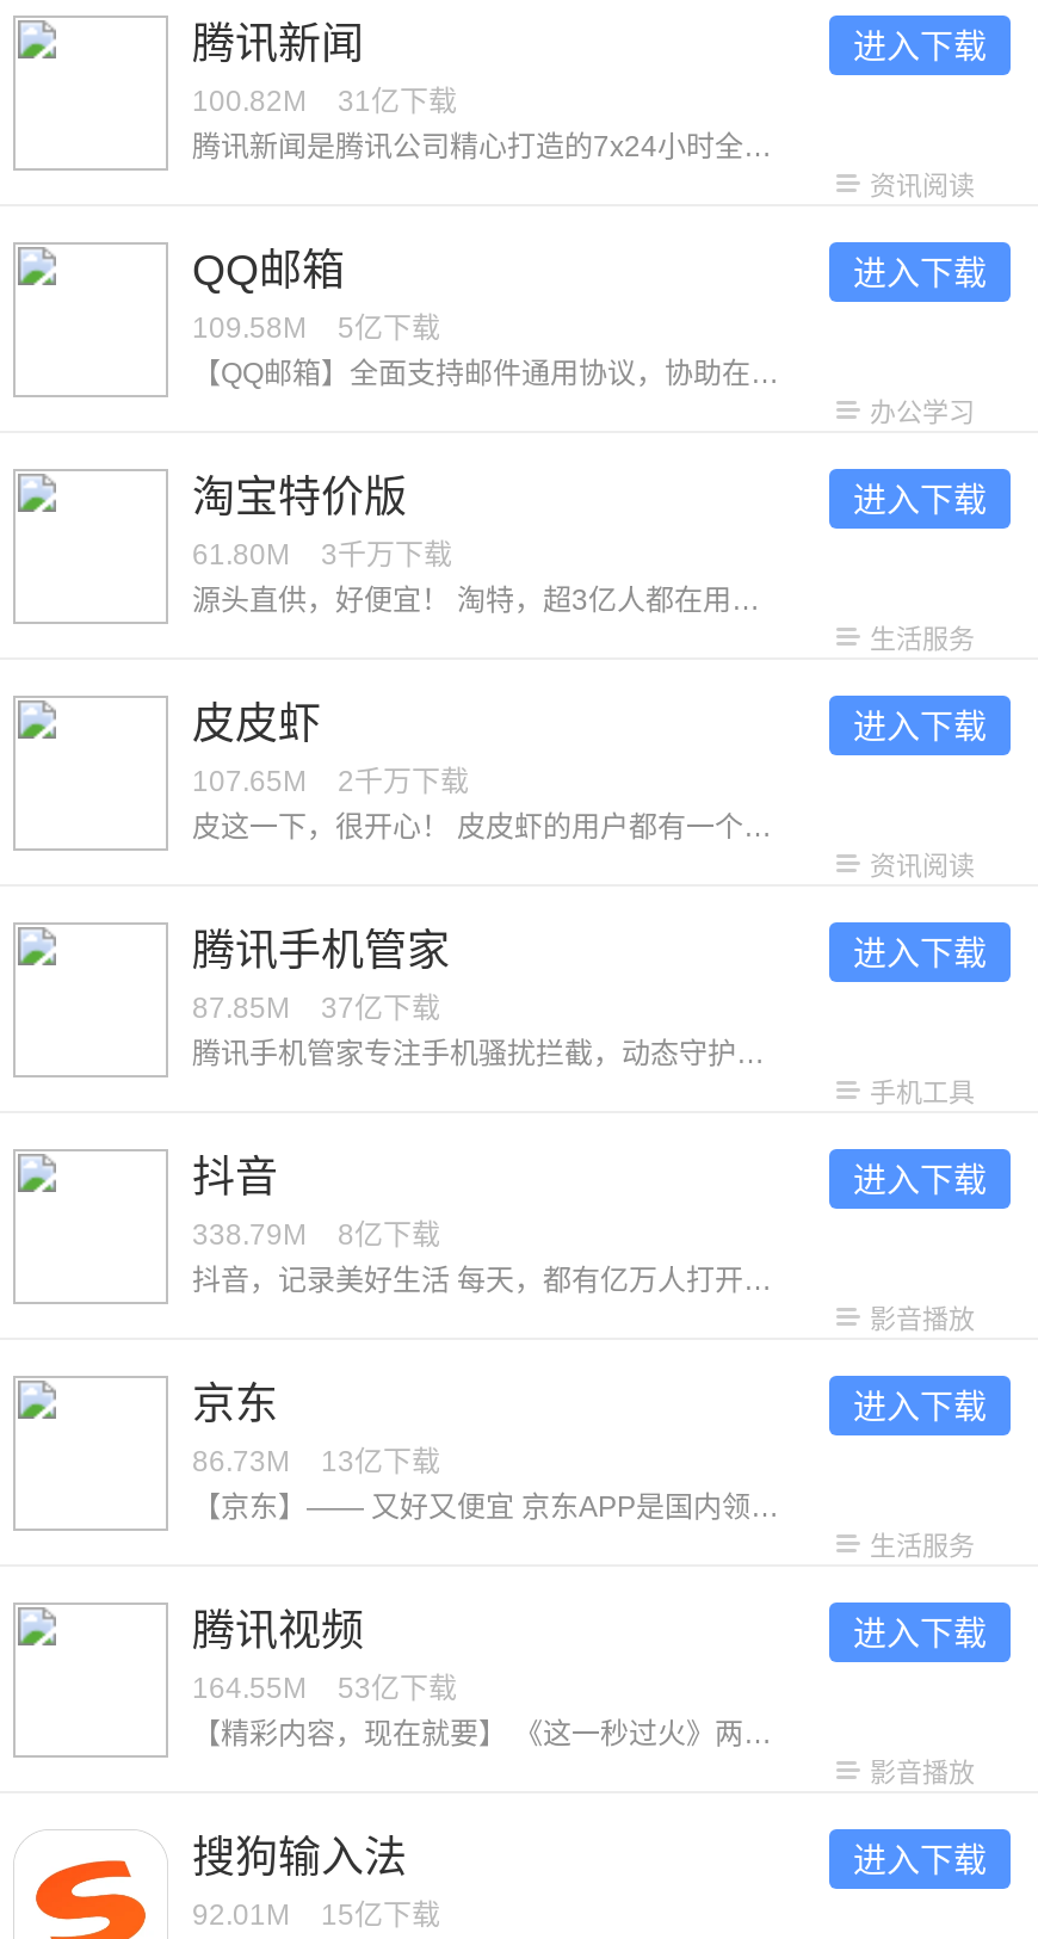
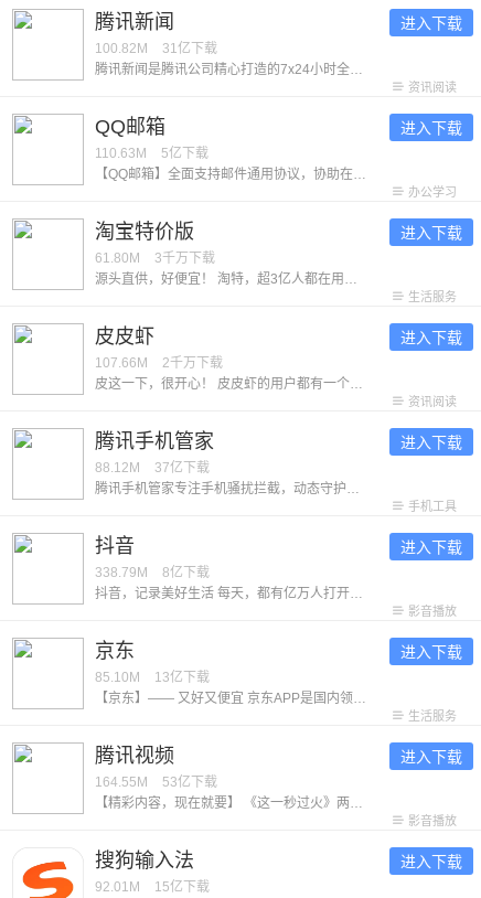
- 109.58M 5亿下载
+ 110.63M 5亿下载

- 107.65M 2千万下载
+ 107.66M 2千万下载

- 87.85M 37亿下载
+ 88.12M 37亿下载

- 86.73M 13亿下载
+ 85.10M 13亿下载
